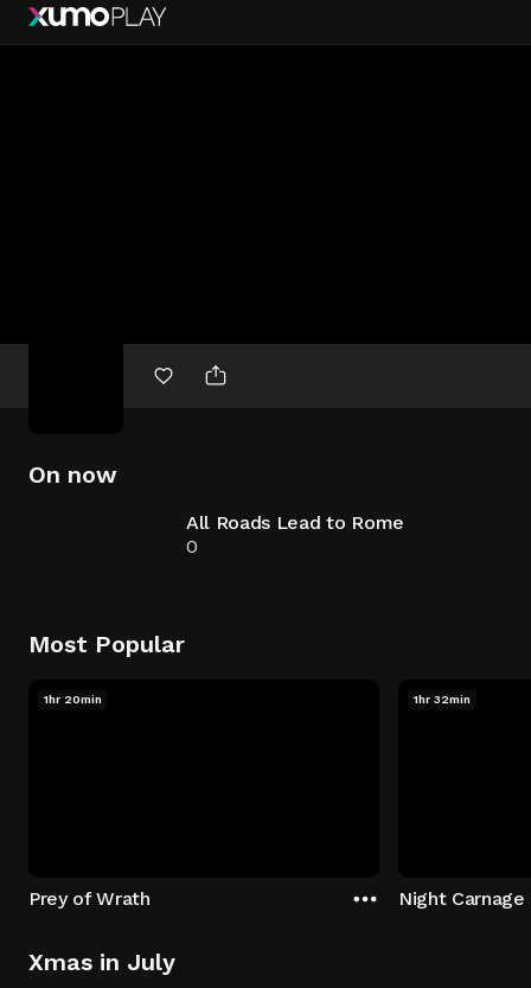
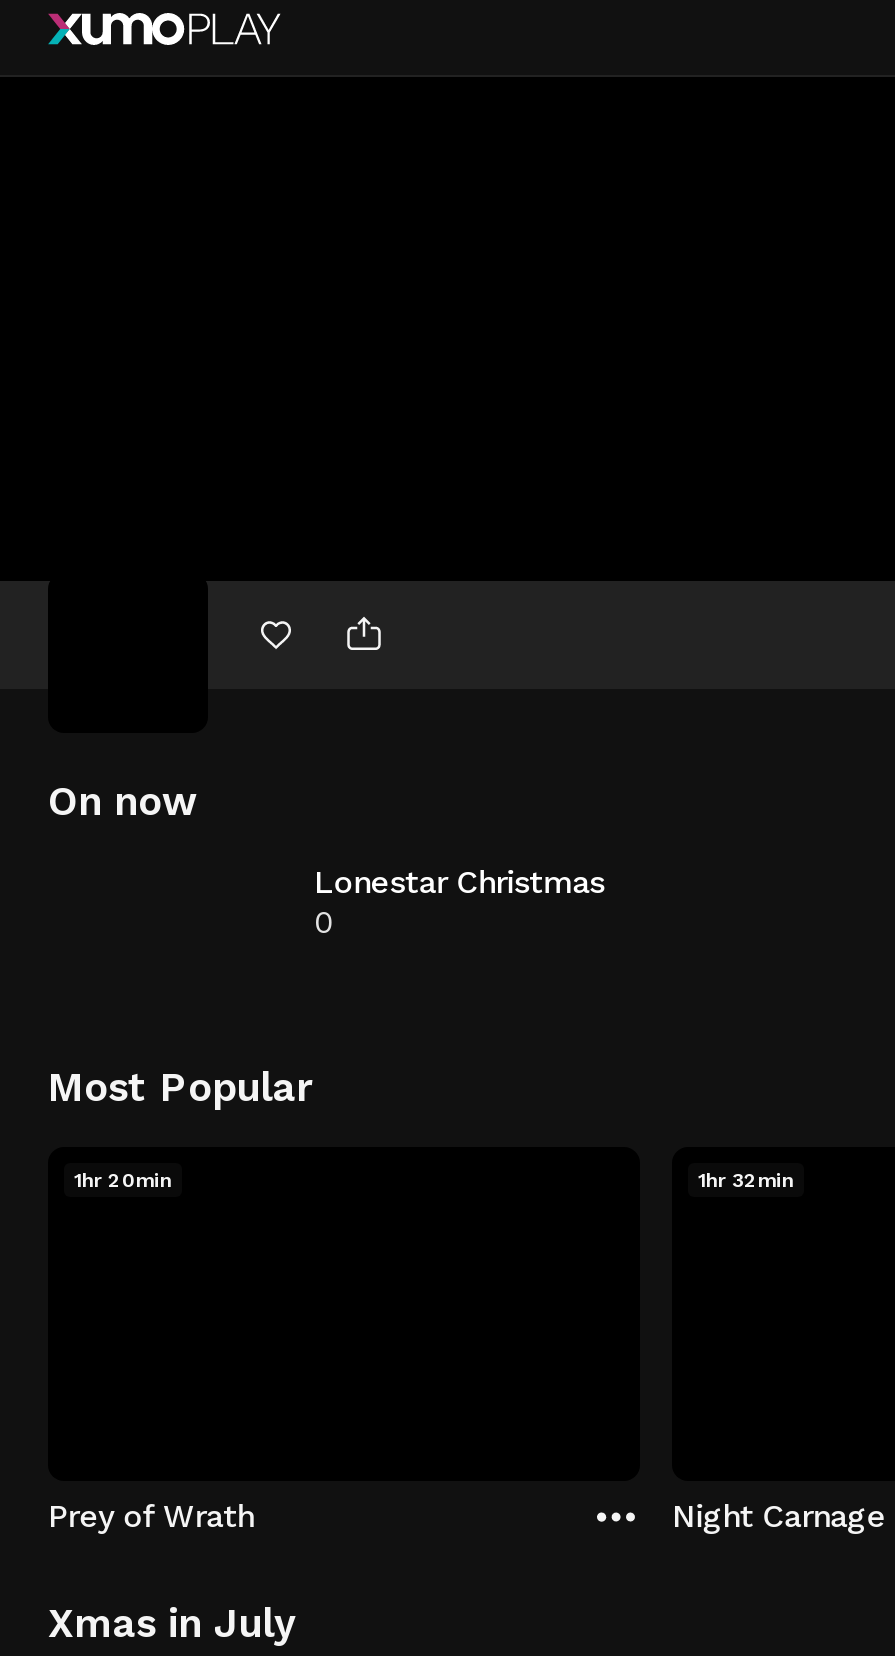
- All Roads Lead to Rome
+ Lonestar Christmas
